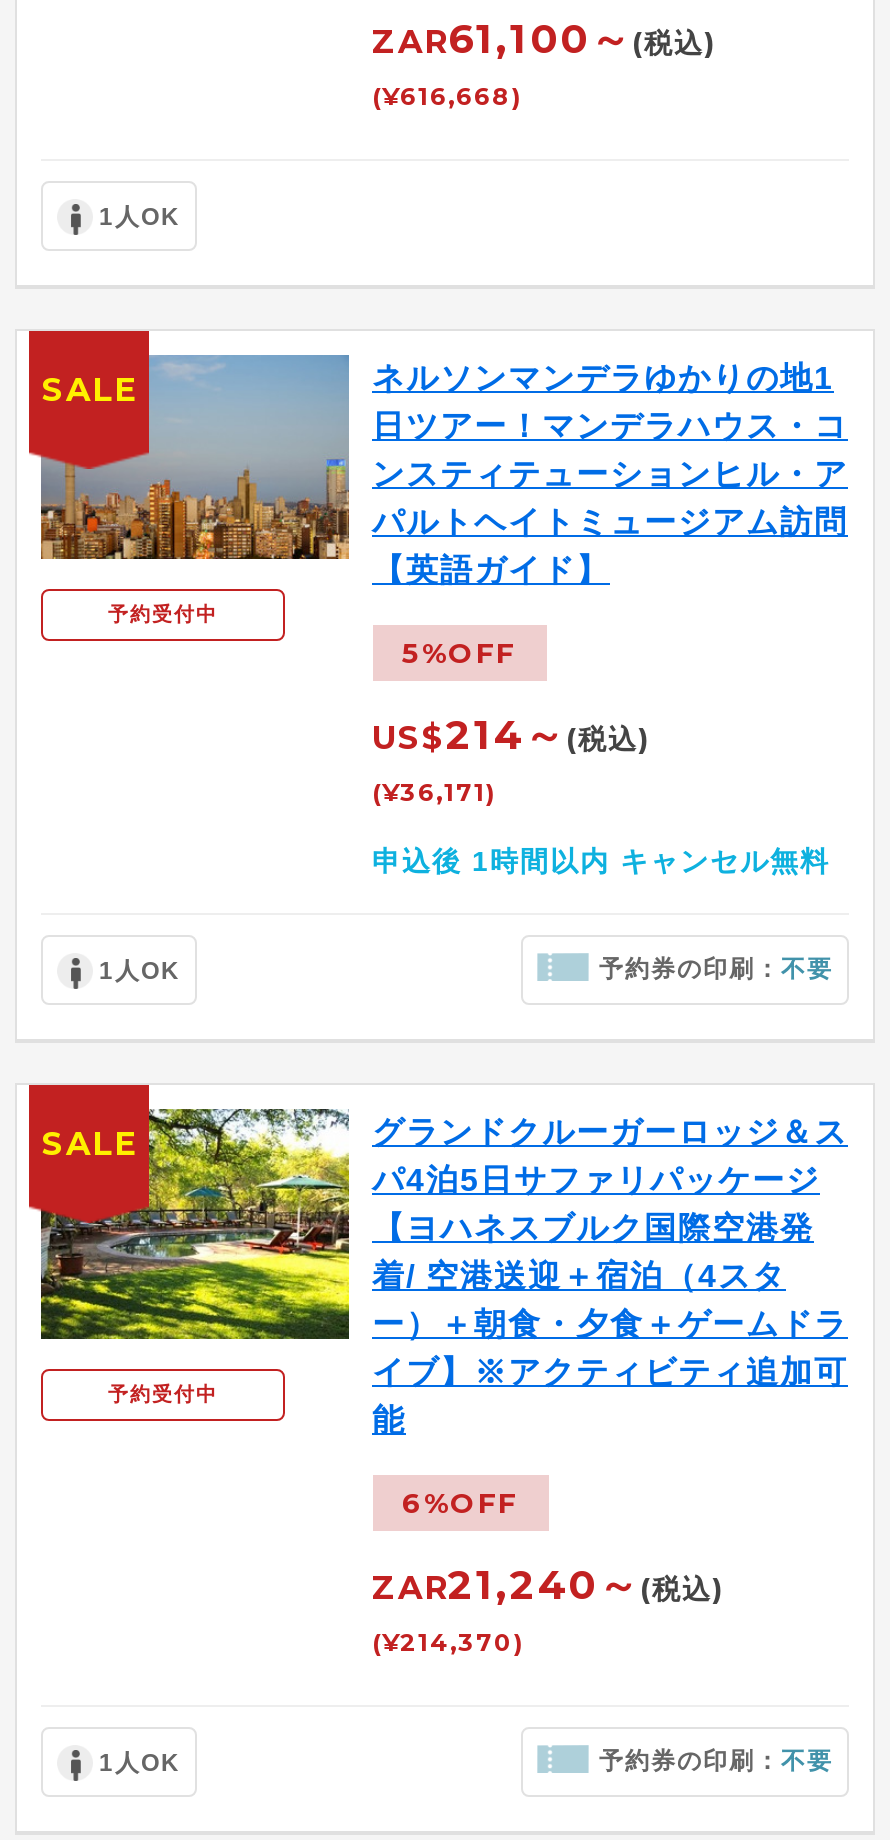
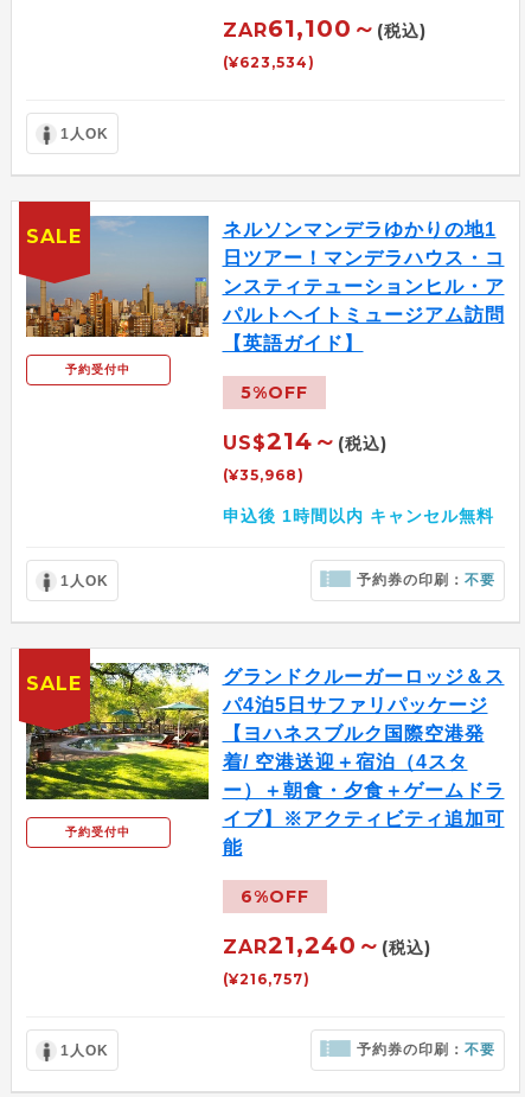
- (¥616,668)
+ (¥623,534)

- (¥36,171)
+ (¥35,968)

- (¥214,370)
+ (¥216,757)
